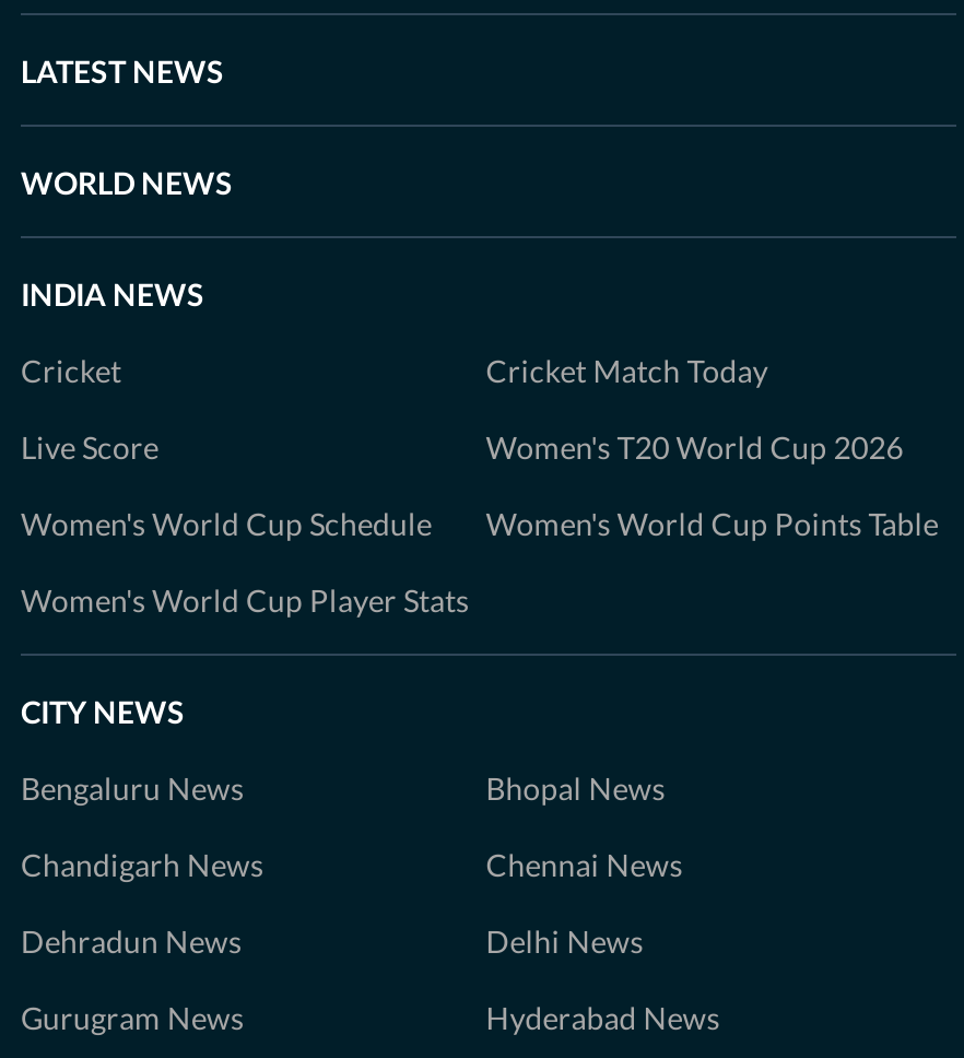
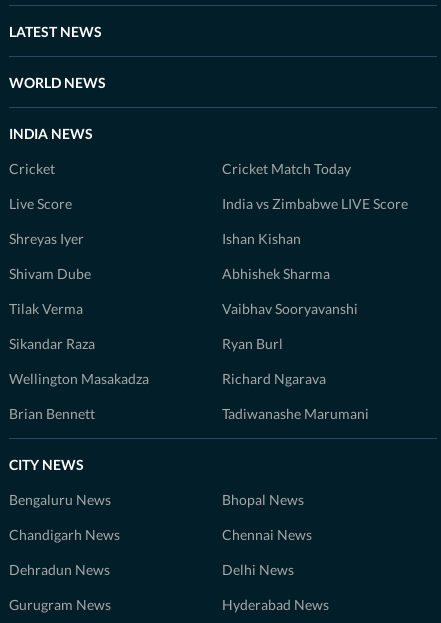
- Women's T20 World Cup 2026
- Women's World Cup Schedule
- Women's World Cup Points Table
- Women's World Cup Player Stats
+ India vs Zimbabwe LIVE Score
+ Shreyas Iyer
+ Ishan Kishan
+ Shivam Dube
+ Abhishek Sharma
+ Tilak Verma
+ Vaibhav Sooryavanshi
+ Sikandar Raza
+ Ryan Burl
+ Wellington Masakadza
+ Richard Ngarava
+ Brian Bennett
+ Tadiwanashe Marumani
